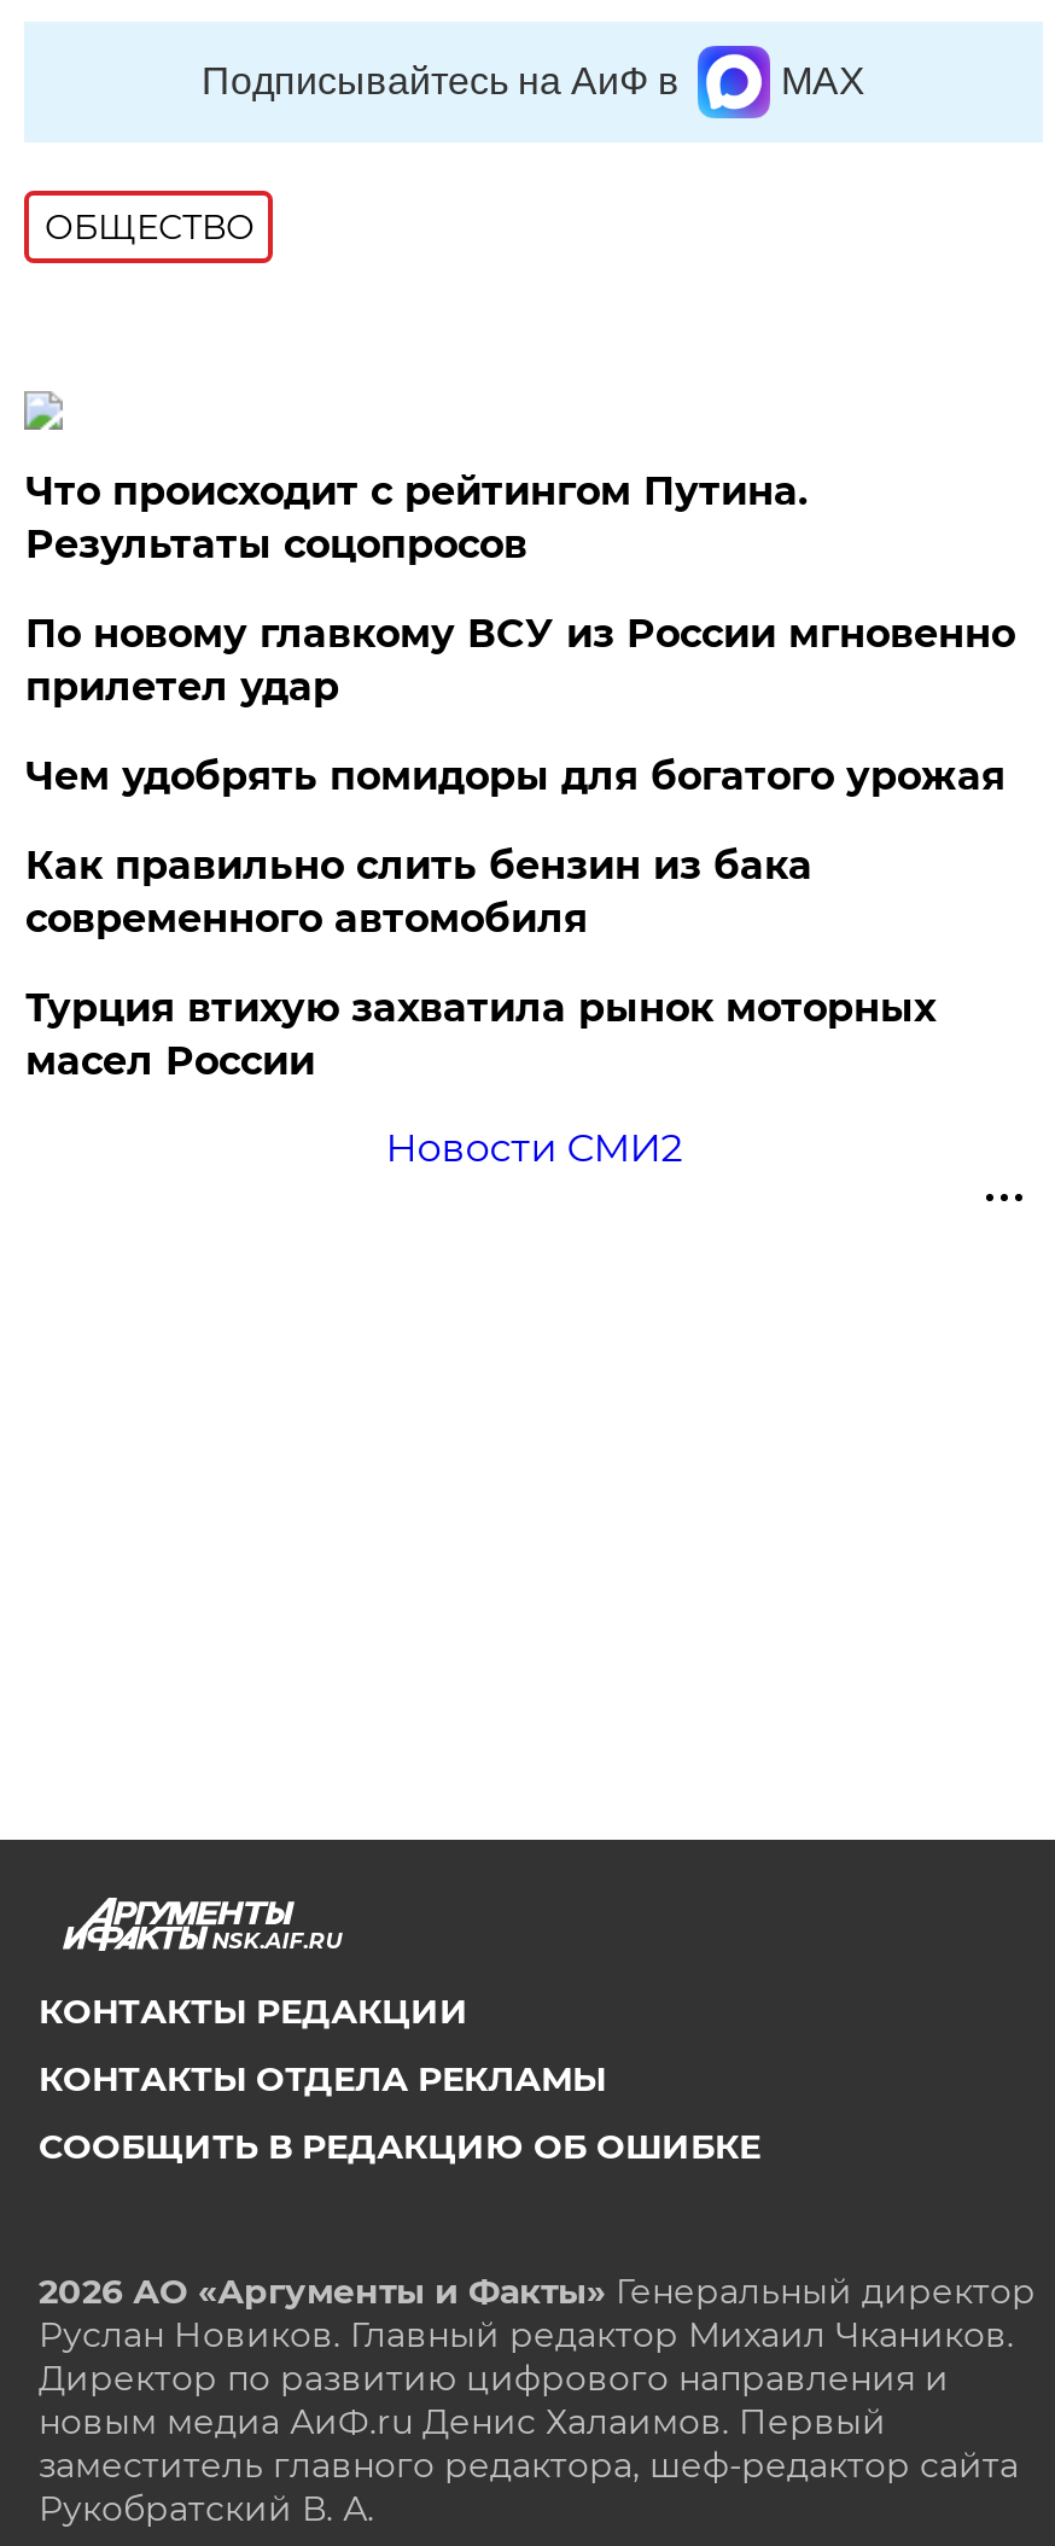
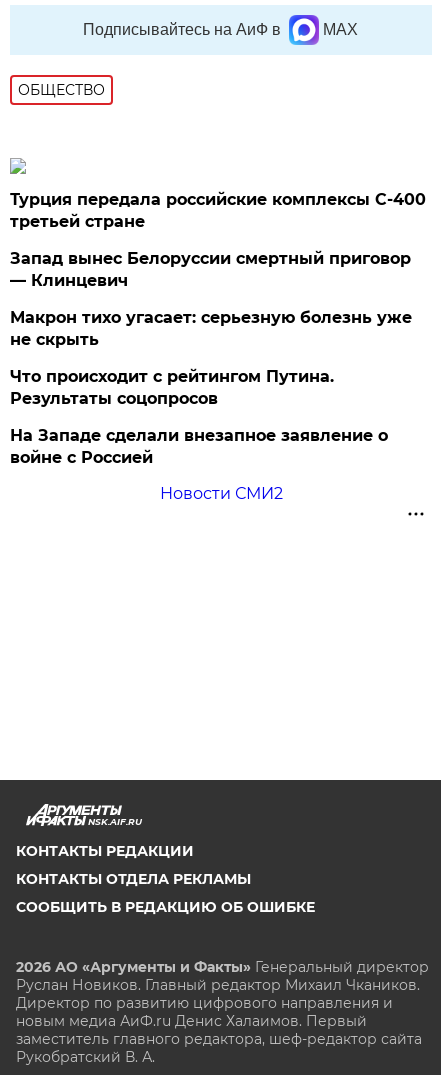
+ Турция передала российские комплексы С-400
+ третьей стране
+ Запад вынес Белоруссии смертный приговор
+ — Клинцевич
+ Макрон тихо угасает: серьезную болезнь уже
+ не скрыть

moved down: Что происходит с рейтингом Путина. | Результаты соцопросов

- По новому главкому ВСУ из России мгновенно
- прилетел удар
- Чем удобрять помидоры для богатого урожая
- Как правильно слить бензин из бака
- современного автомобиля
- Турция втихую захватила рынок моторных
- масел России
+ На Западе сделали внезапное заявление о
+ войне с Россией
